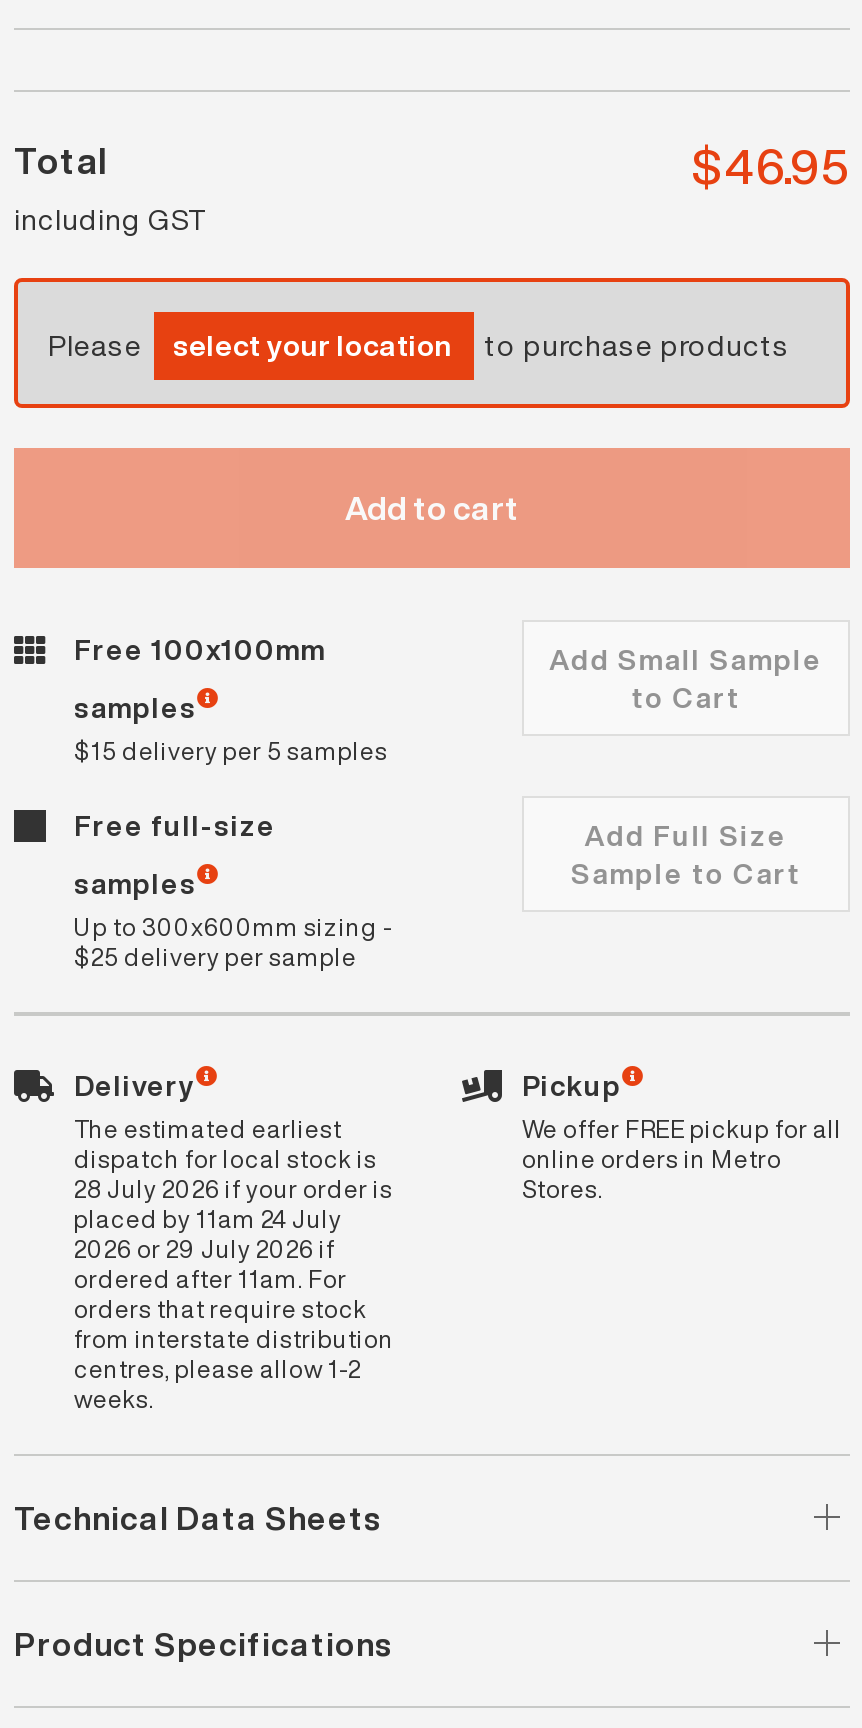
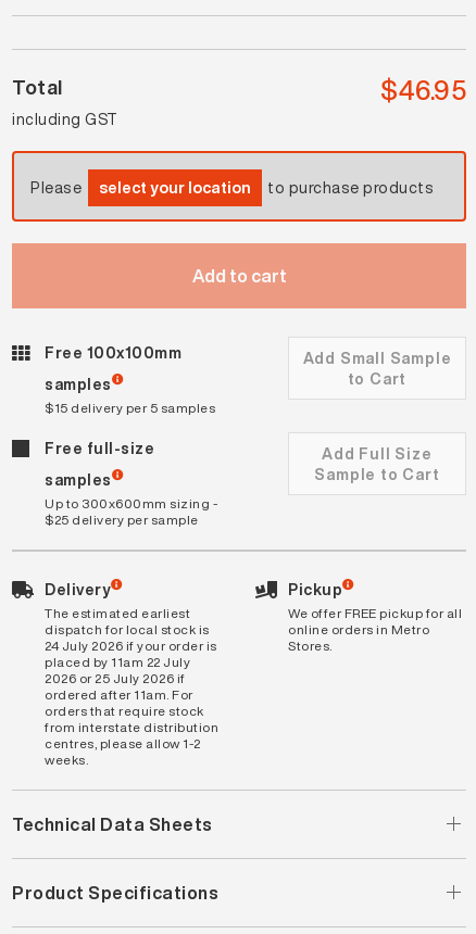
- 28 July 2026 if your order is
+ 24 July 2026 if your order is

- placed by 11am 24 July
+ placed by 11am 22 July

- 2026 or 29 July 2026 if
+ 2026 or 25 July 2026 if
